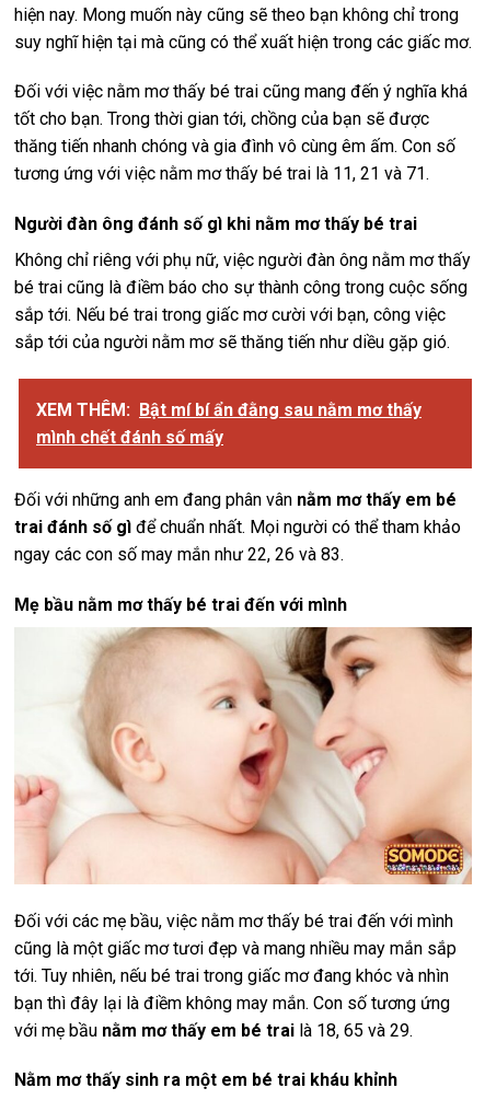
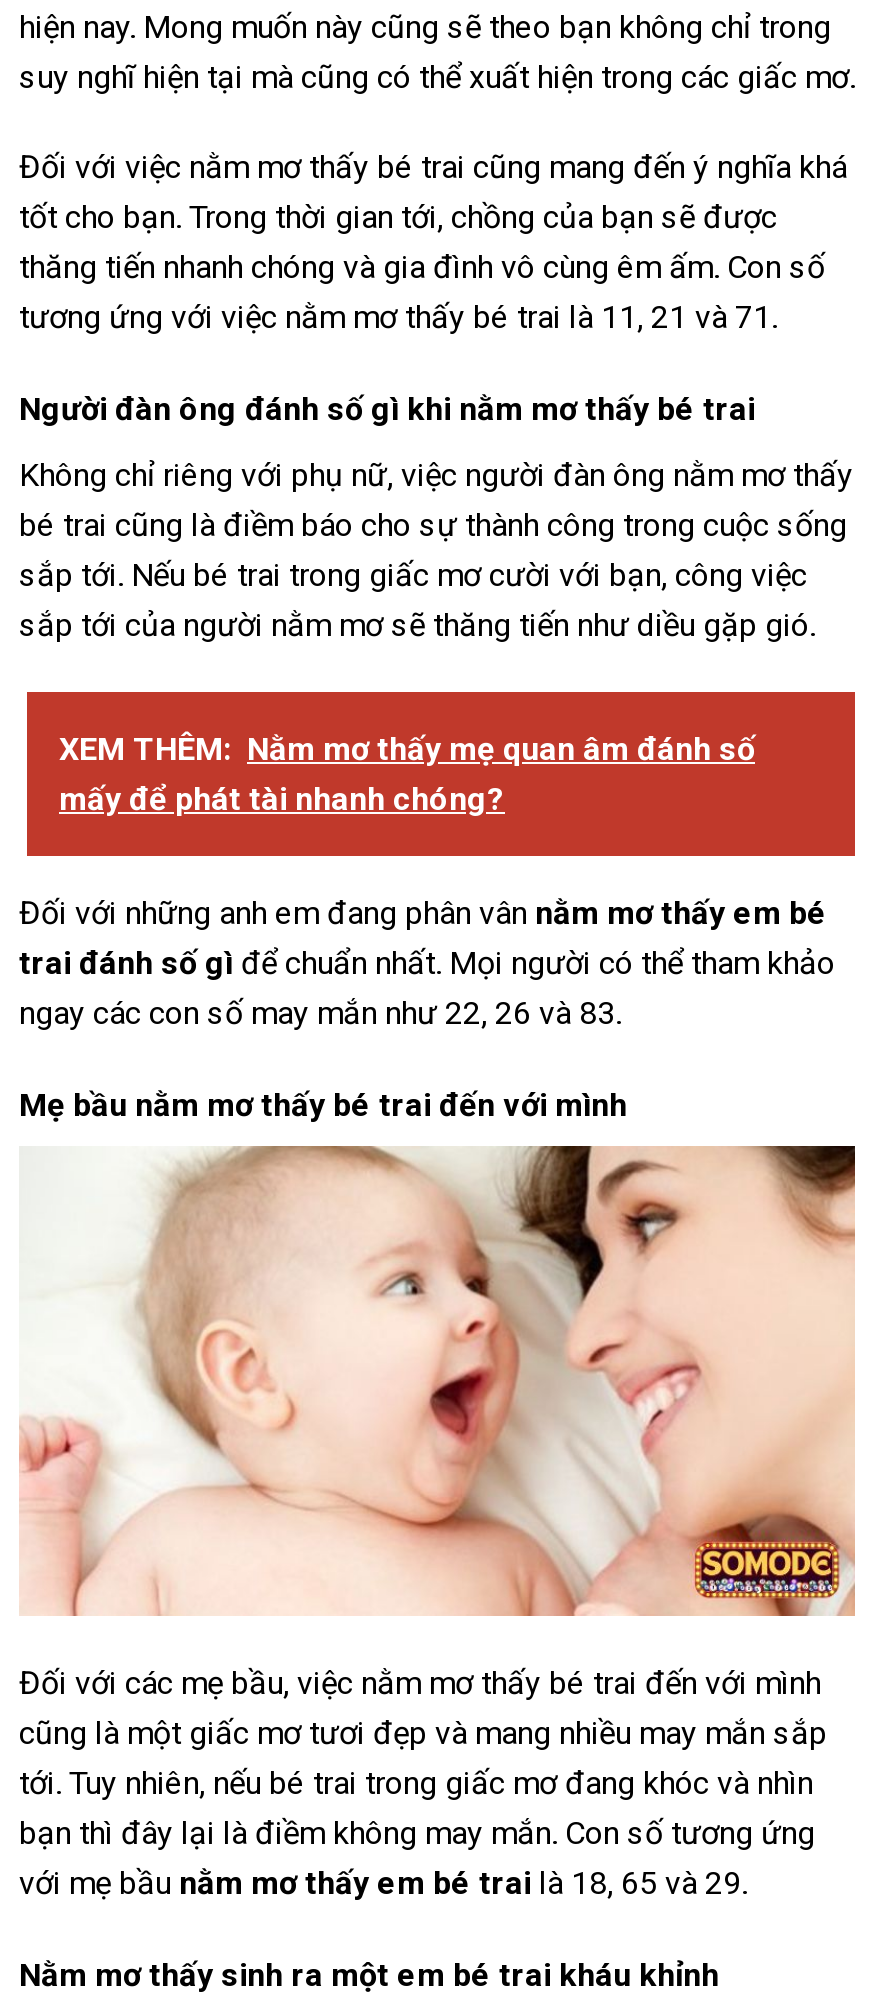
- XEM THÊM: Bật mí bí ẩn đằng sau nằm mơ thấy
- mình chết đánh số mấy
+ XEM THÊM: Nằm mơ thấy mẹ quan âm đánh số
+ mấy để phát tài nhanh chóng?
